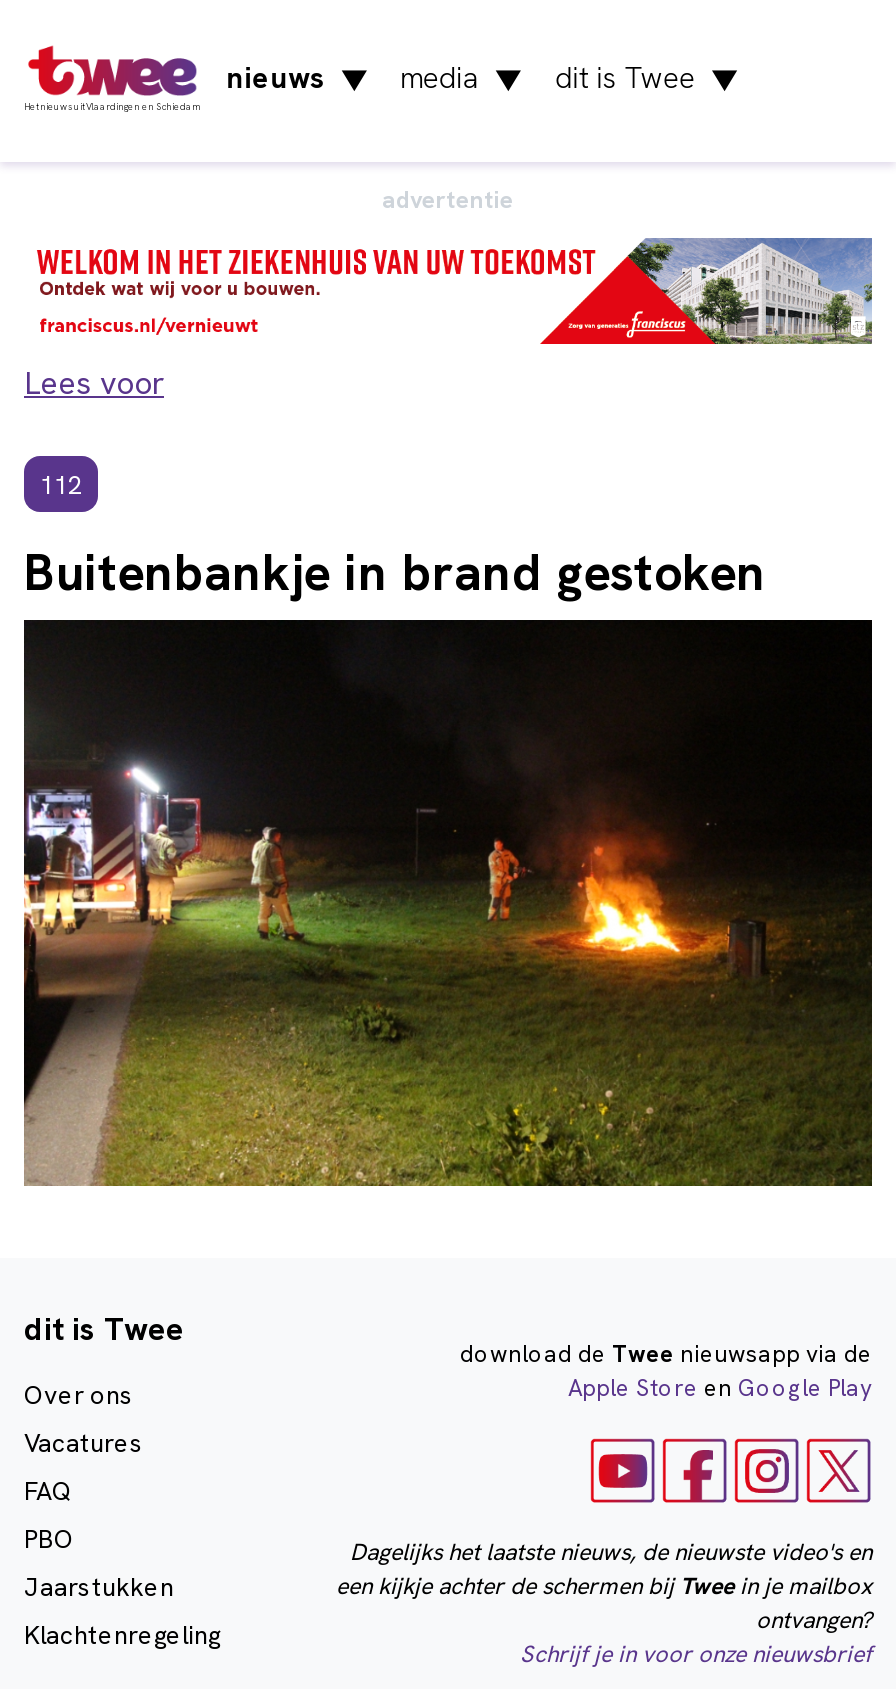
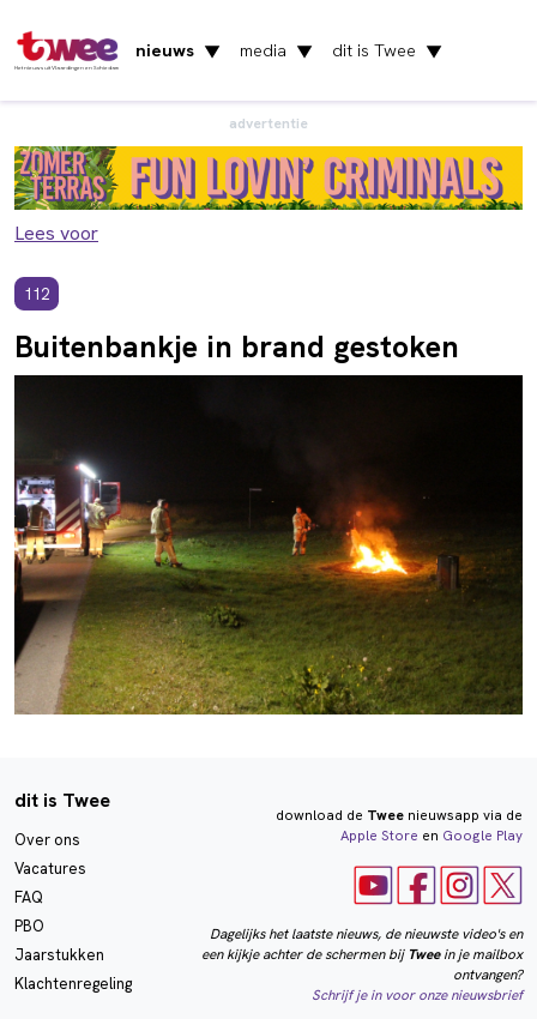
- [image]
+ [image]
